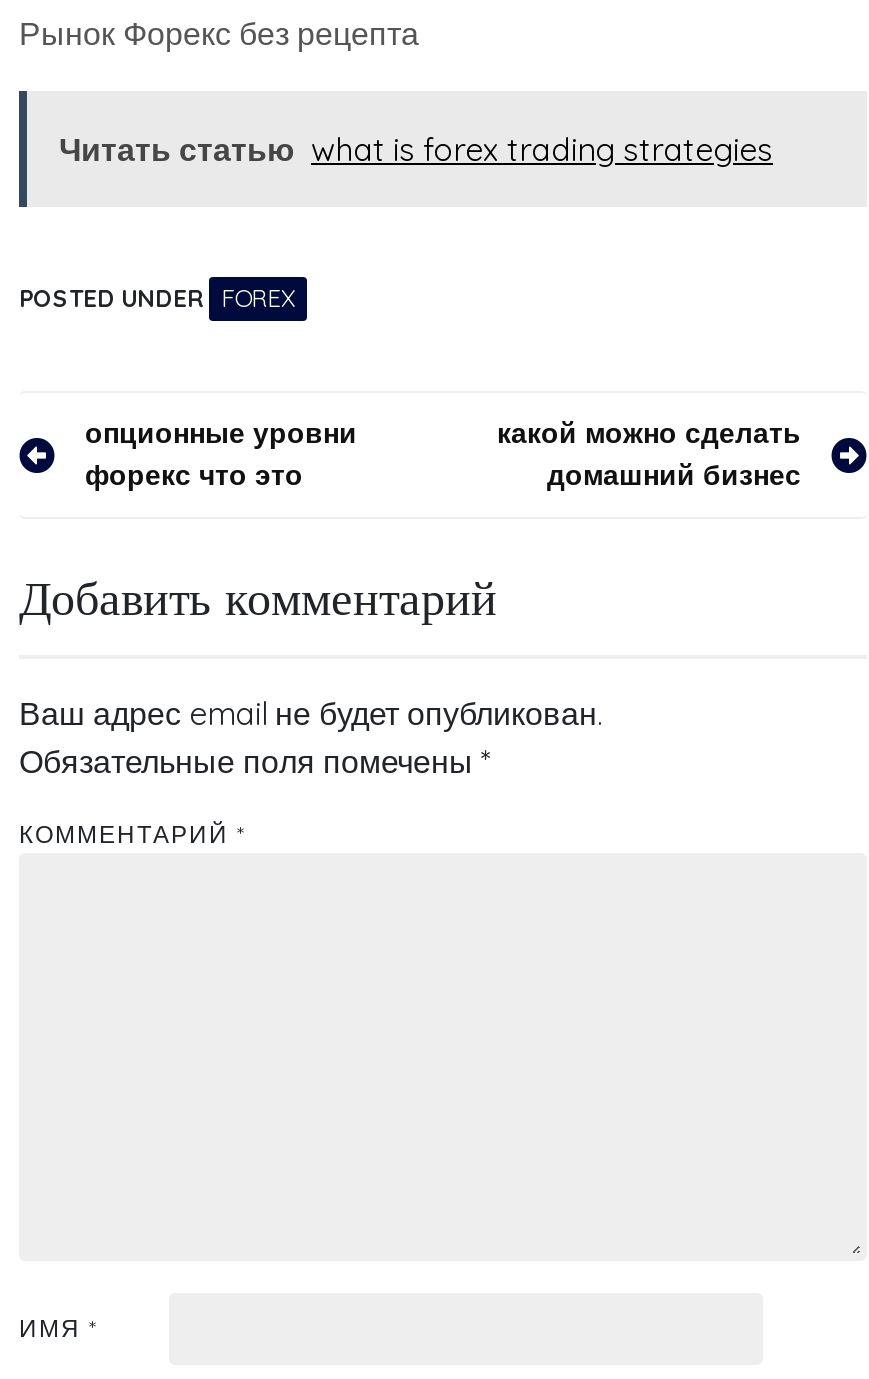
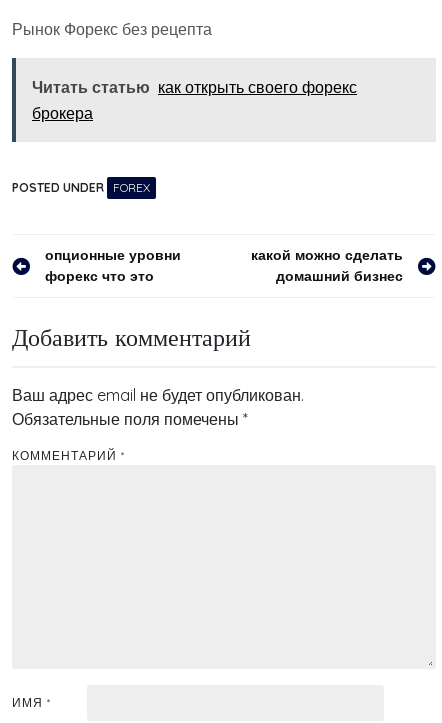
- Читать статью what is forex trading strategies
+ Читать статью как открыть своего форекс
+ брокера
